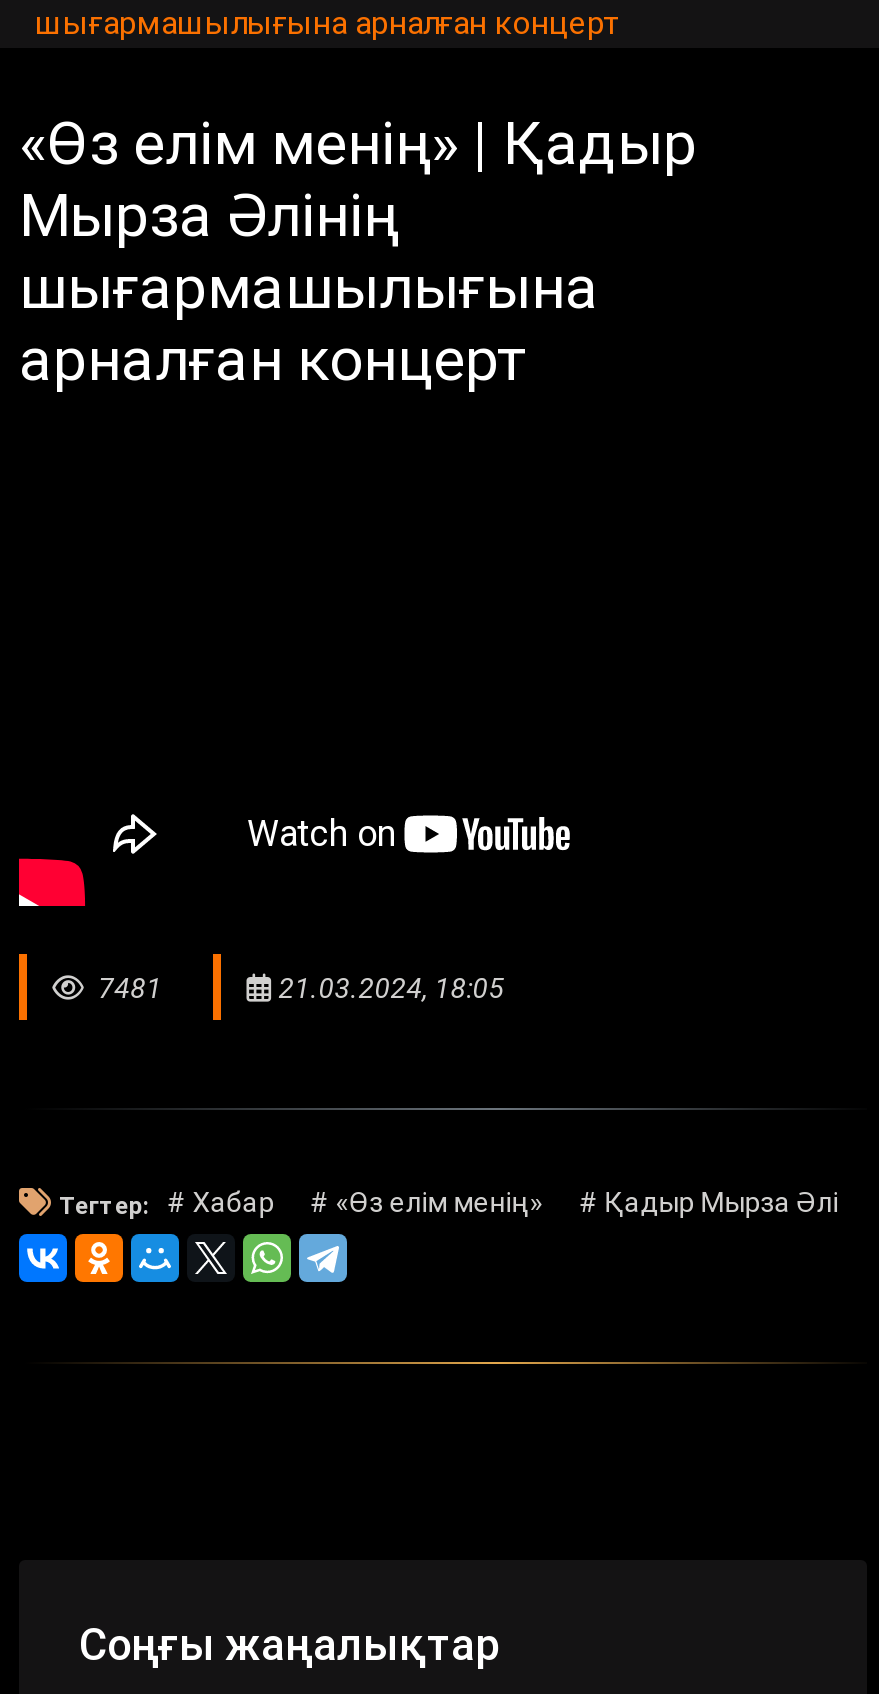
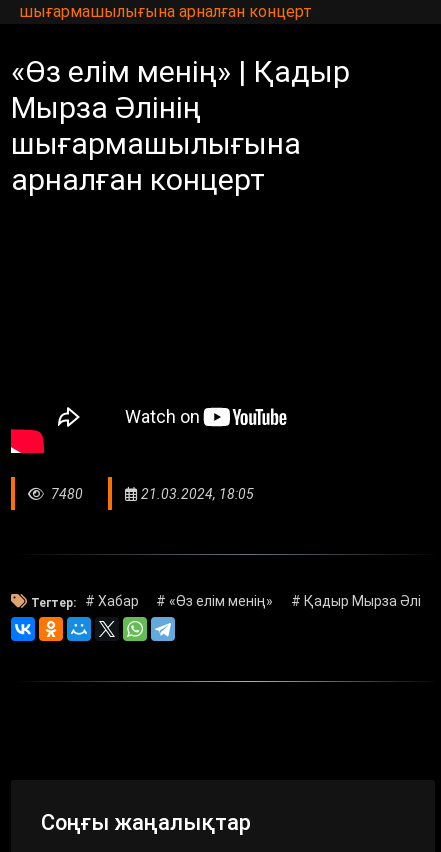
- 7481
+ 7480
